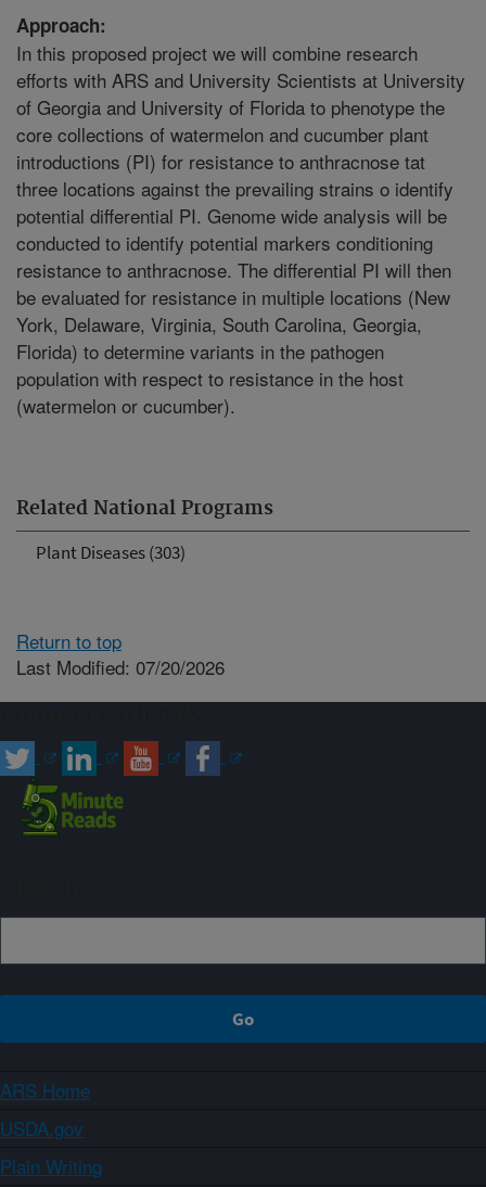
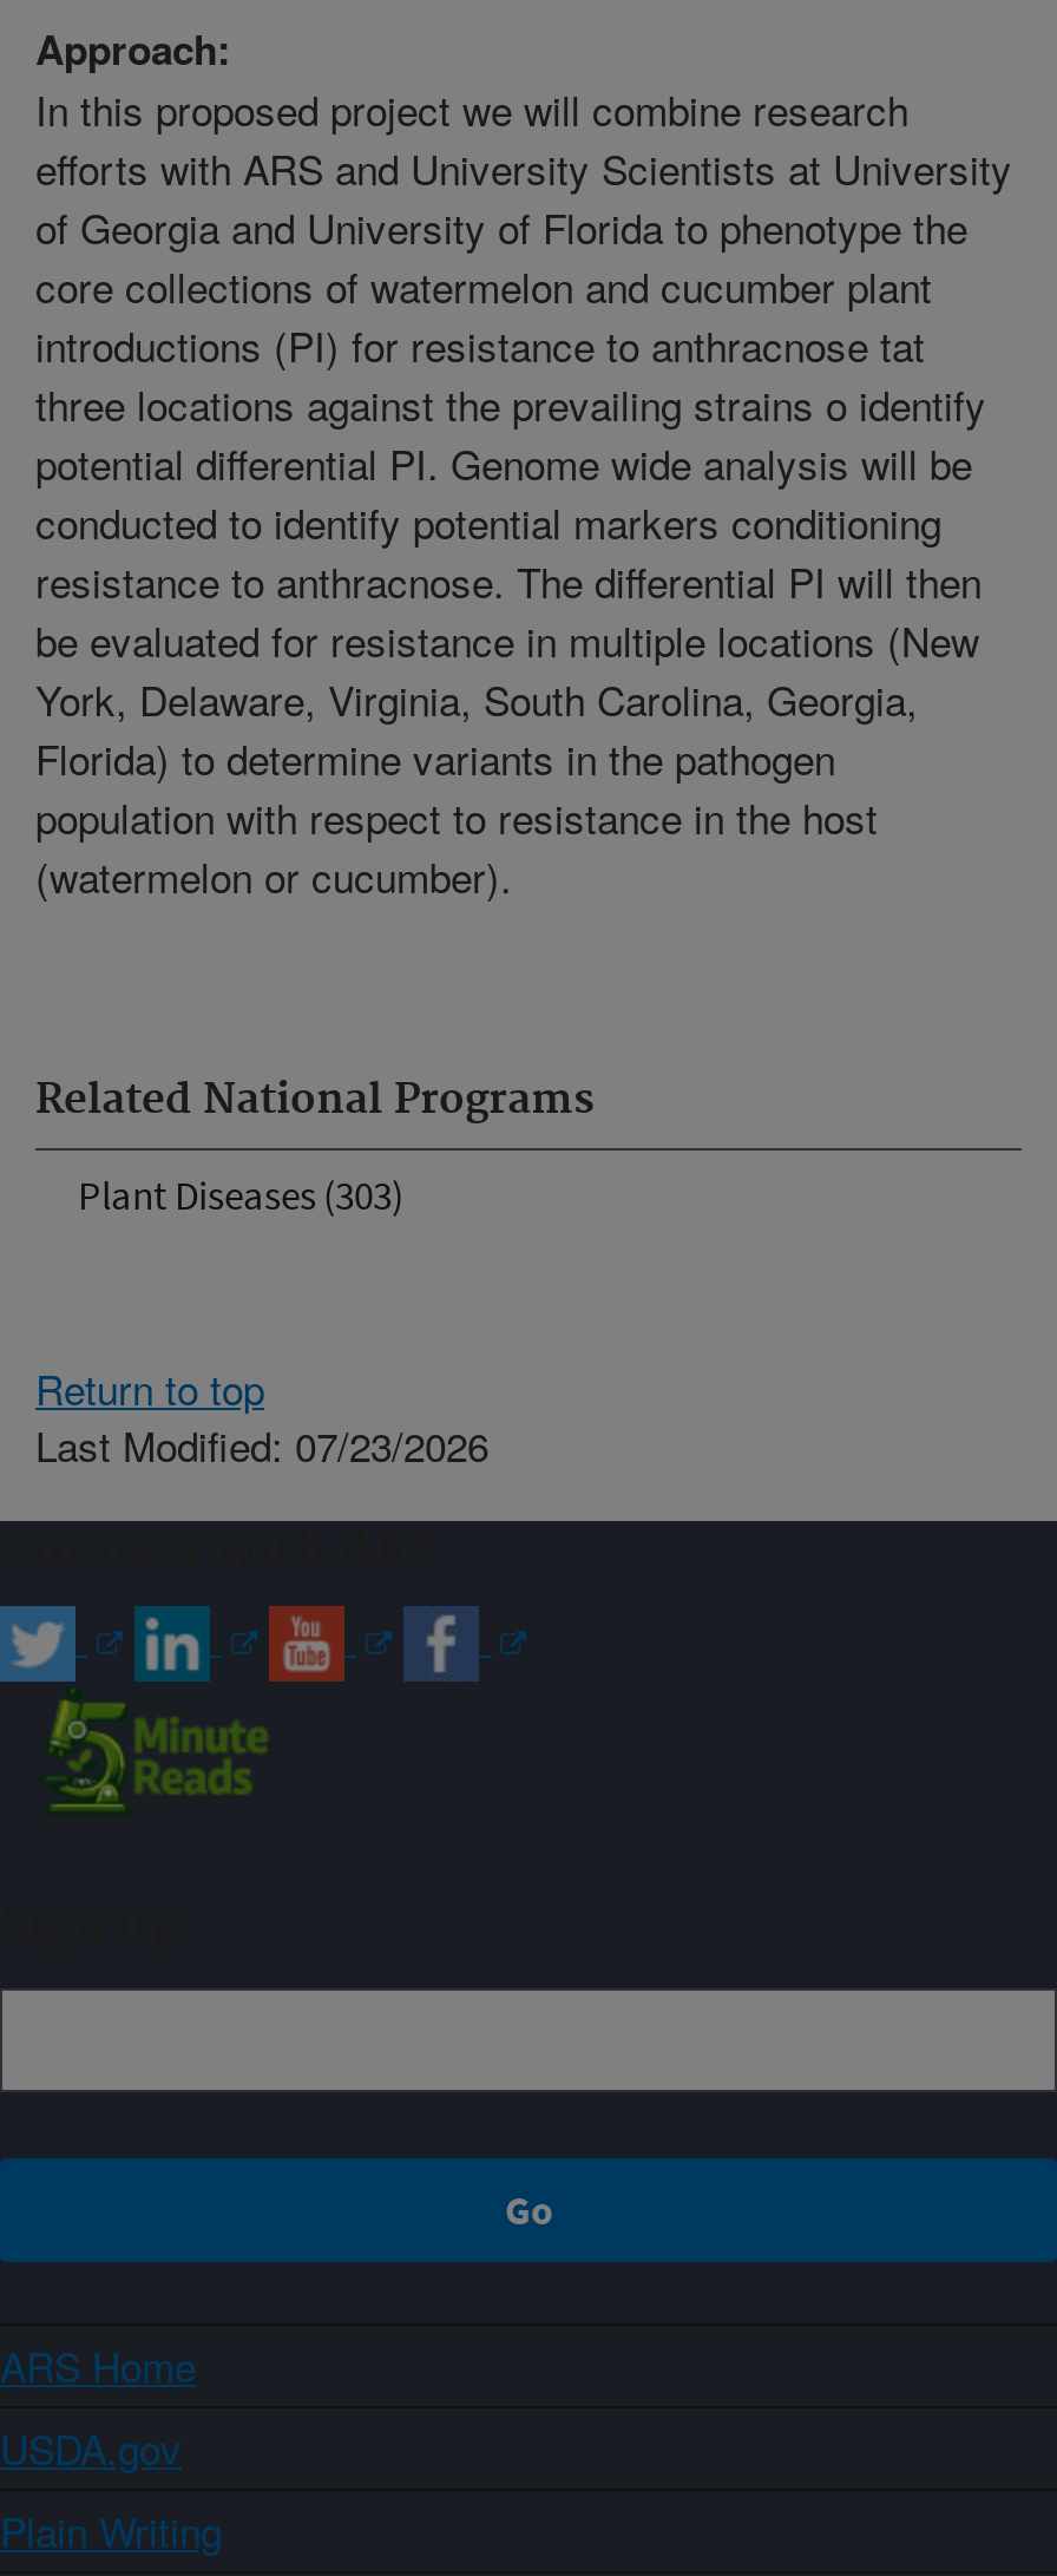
- Last Modified: 07/20/2026
+ Last Modified: 07/23/2026
